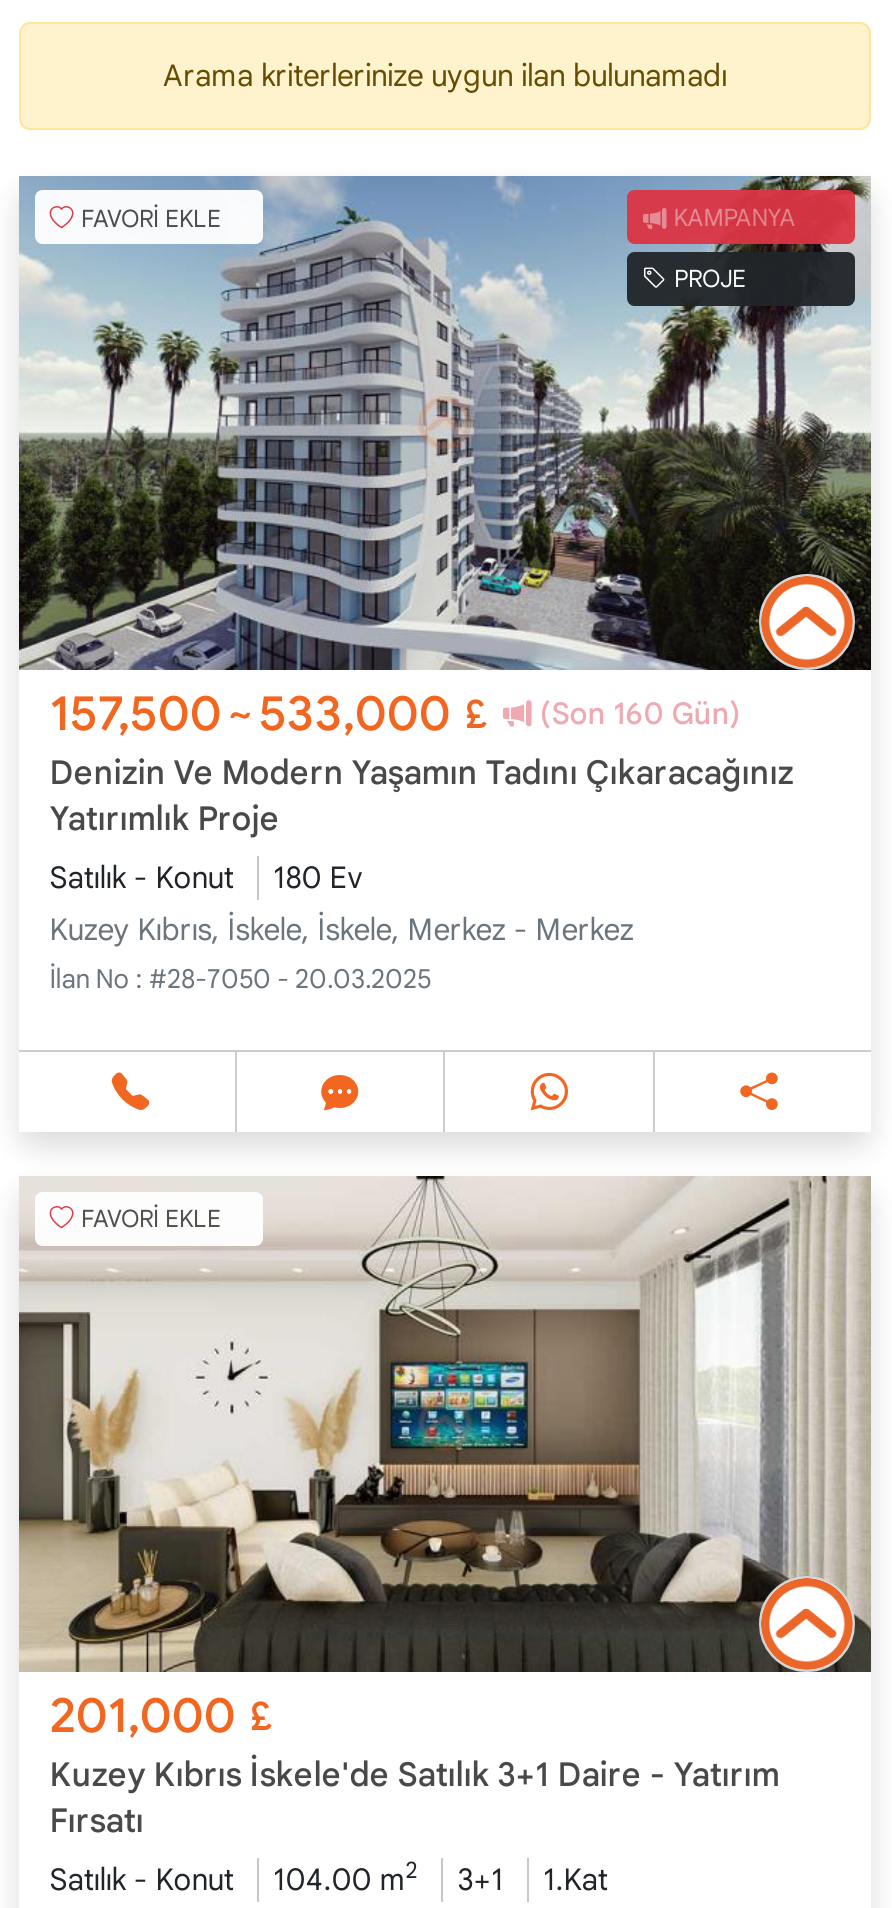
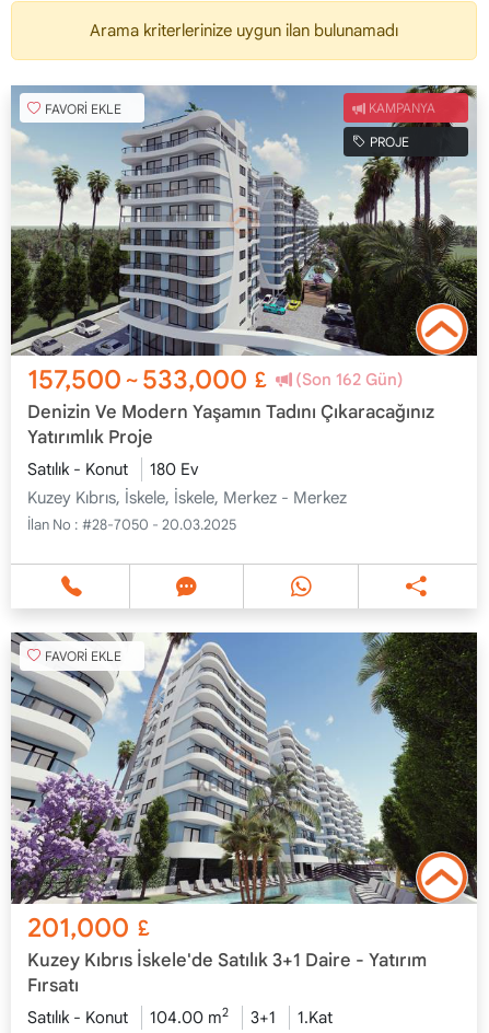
- 157,500 ~ 533,000 £ (Son 160 Gün)
+ 157,500 ~ 533,000 £ (Son 162 Gün)

- [image]
+ [image]
